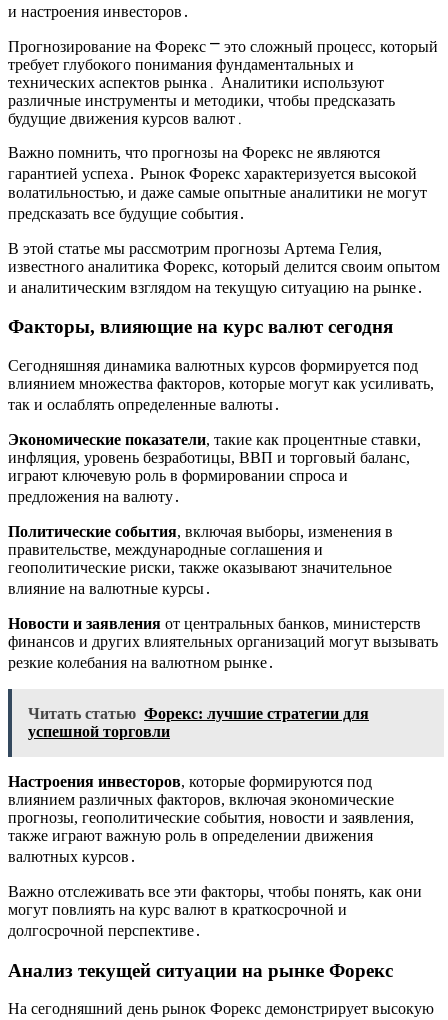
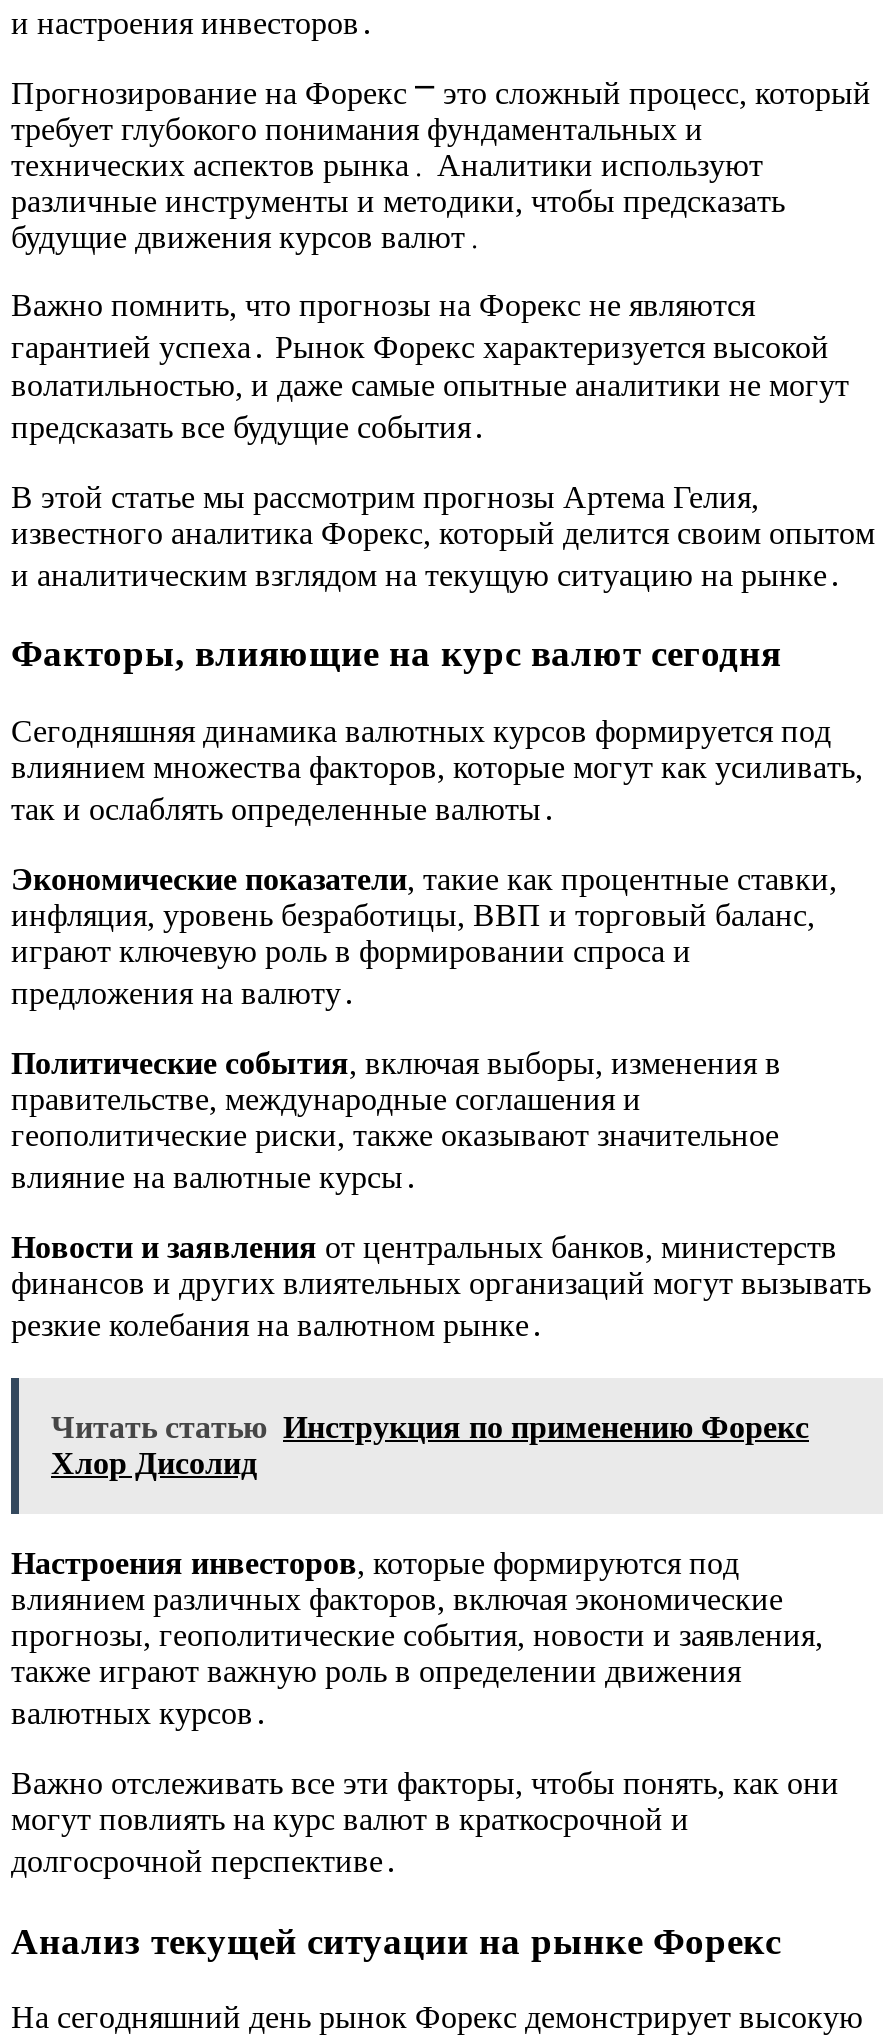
- Читать статью Форекс: лучшие стратегии для
- успешной торговли
+ Читать статью Инструкция по применению Форекс
+ Хлор Дисолид
